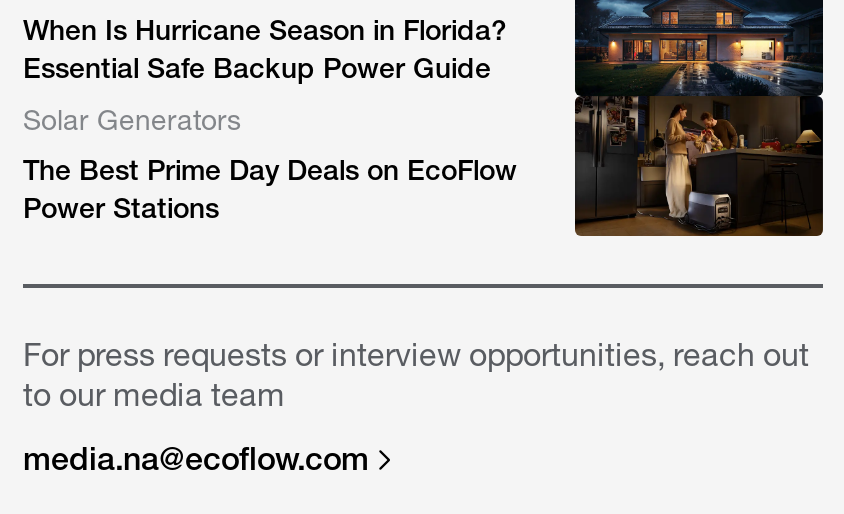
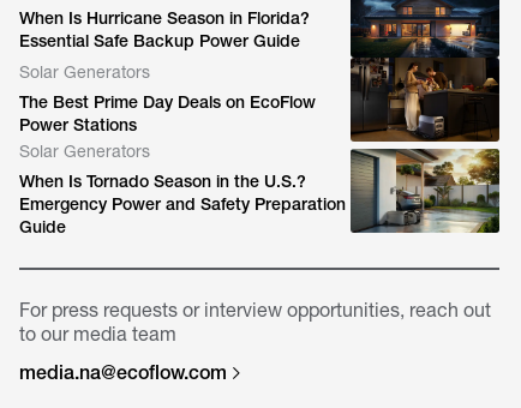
+ [image]
+ Solar Generators
+ When Is Tornado Season in the U.S.?
+ Emergency Power and Safety Preparation
+ Guide
